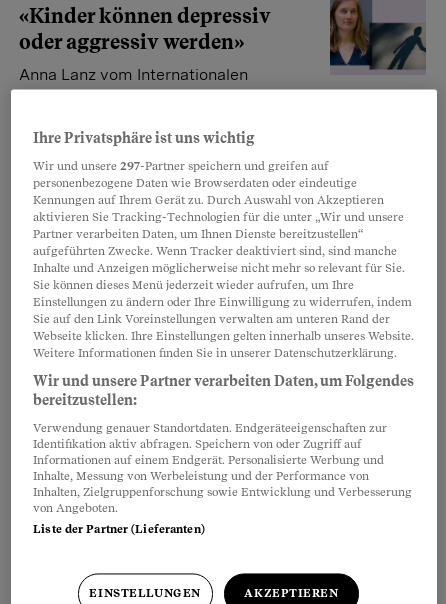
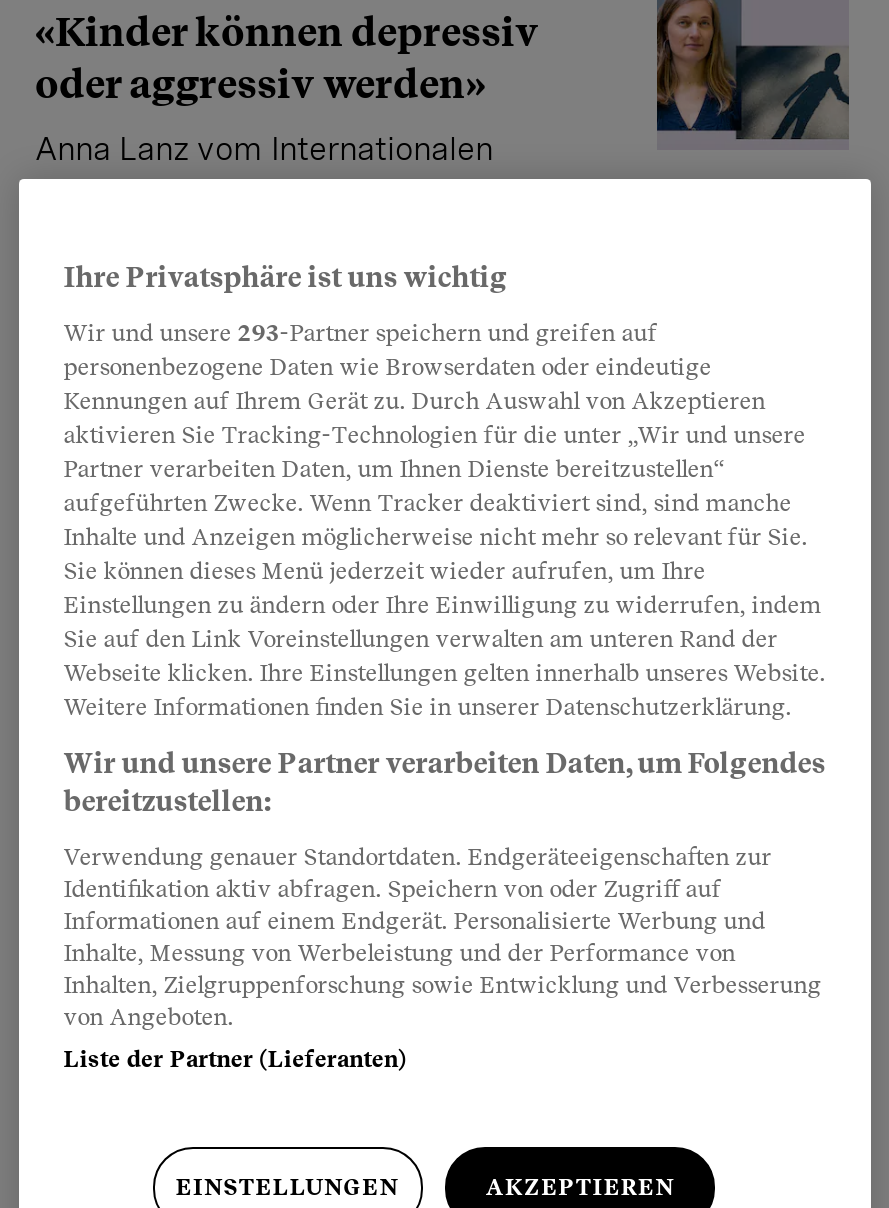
- Wir und unsere 297-Partner speichern und greifen auf
+ Wir und unsere 293-Partner speichern und greifen auf
